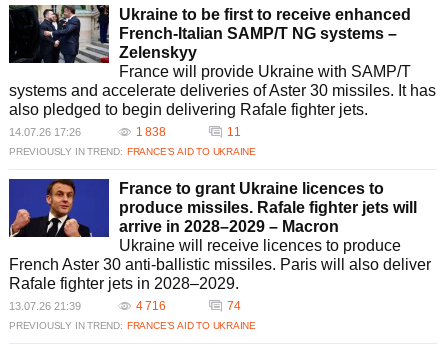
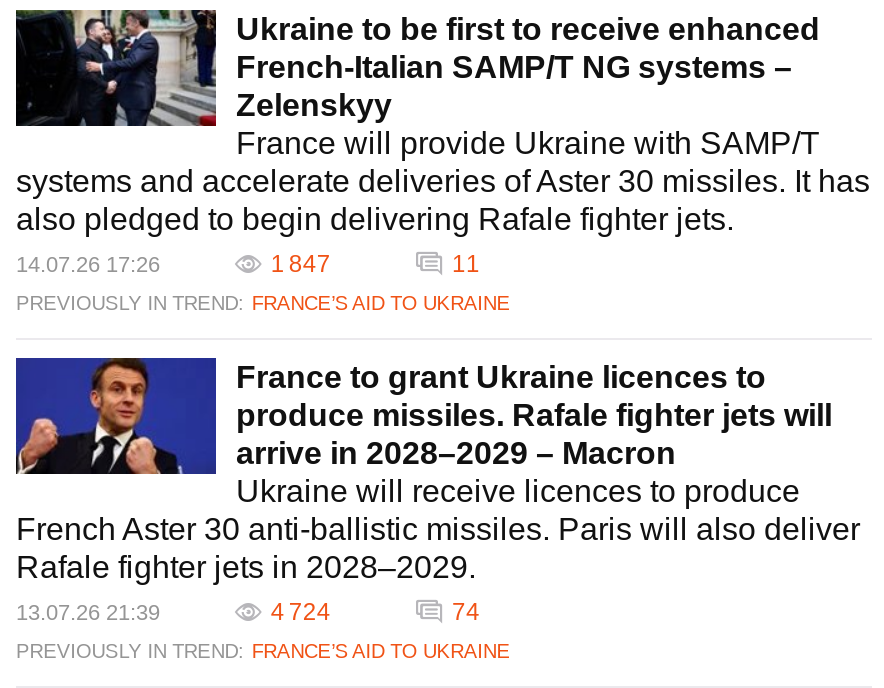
- 1 838
+ 1 847

- 4 716
+ 4 724
